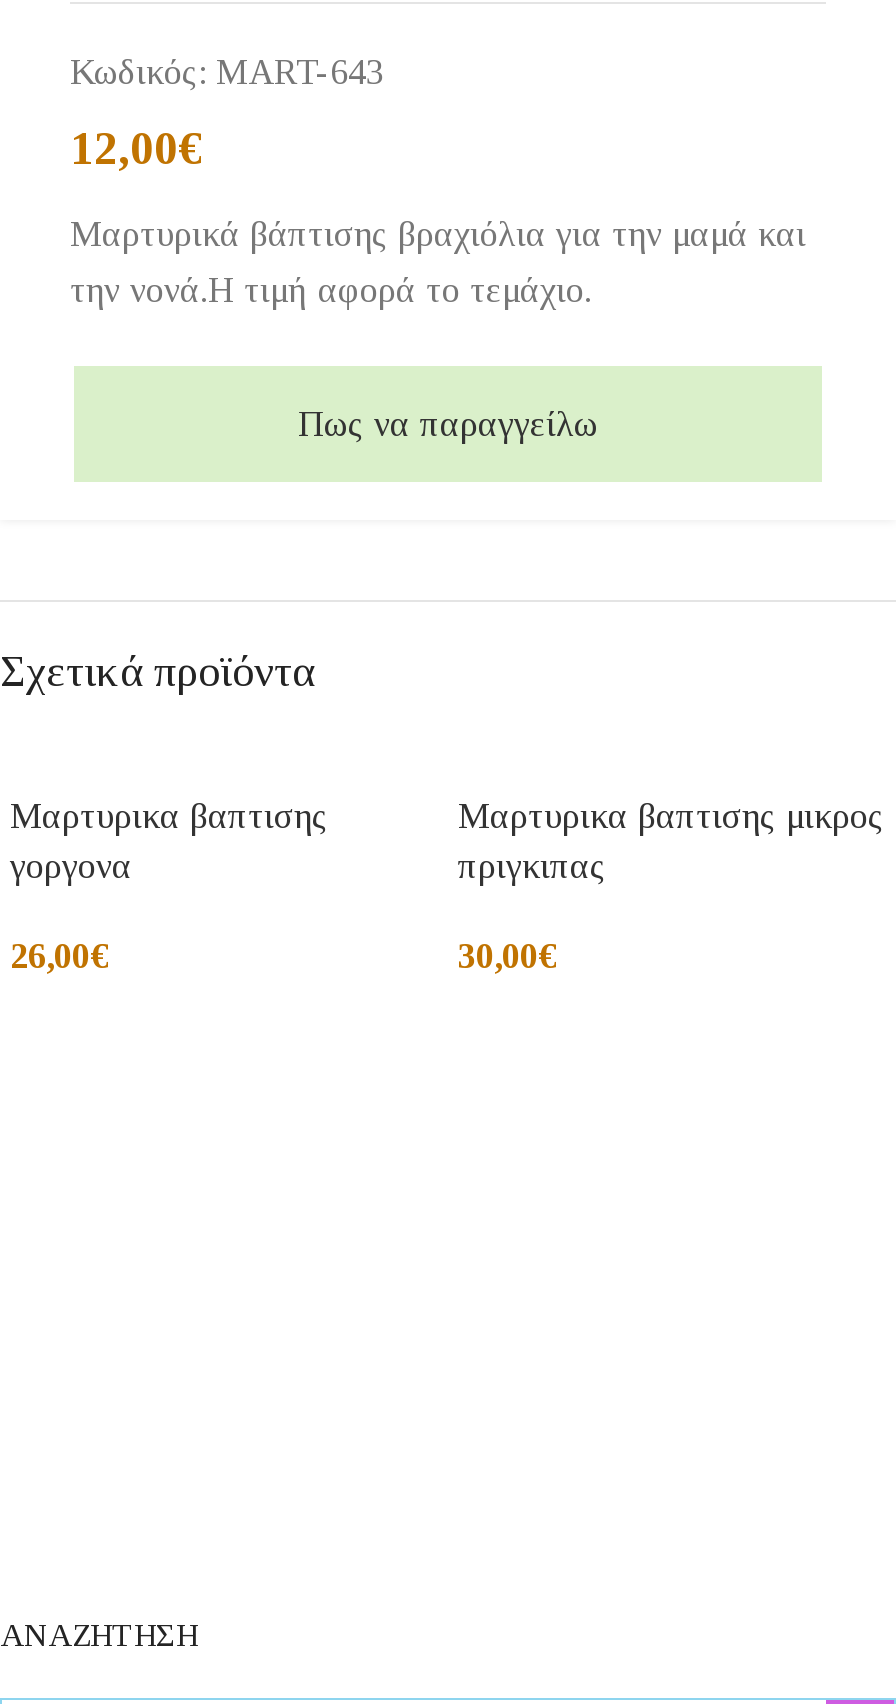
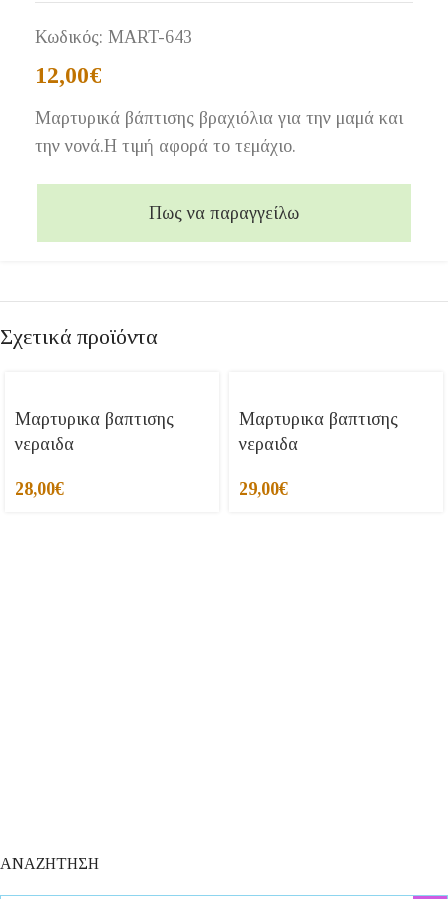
- Μαρτυρικα βαπτισης μικρος
- πριγκιπας
+ Μαρτυρικα βαπτισης
+ νεραιδα

- γοργονα
+ νεραιδα

- 26,00€
+ 28,00€

- 30,00€
+ 29,00€
